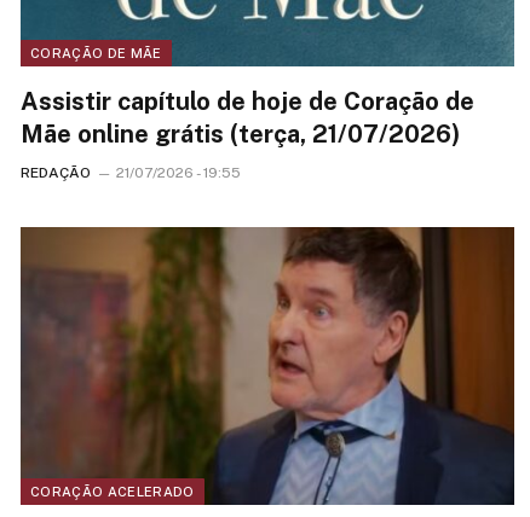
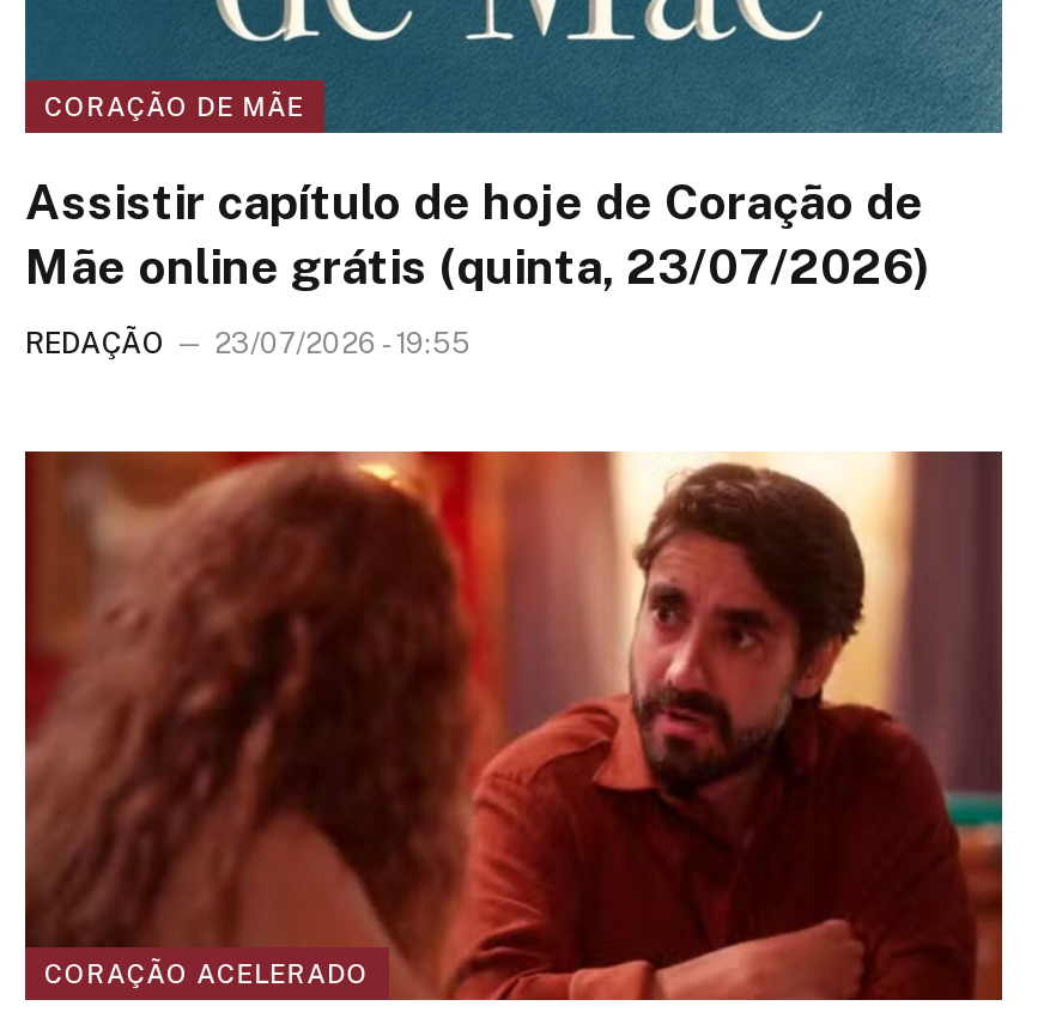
- Mãe online grátis (terça, 21/07/2026)
+ Mãe online grátis (quinta, 23/07/2026)

- REDAÇÃO 21/07/2026 - 19:55
+ REDAÇÃO 23/07/2026 - 19:55

- [image]
+ [image]
